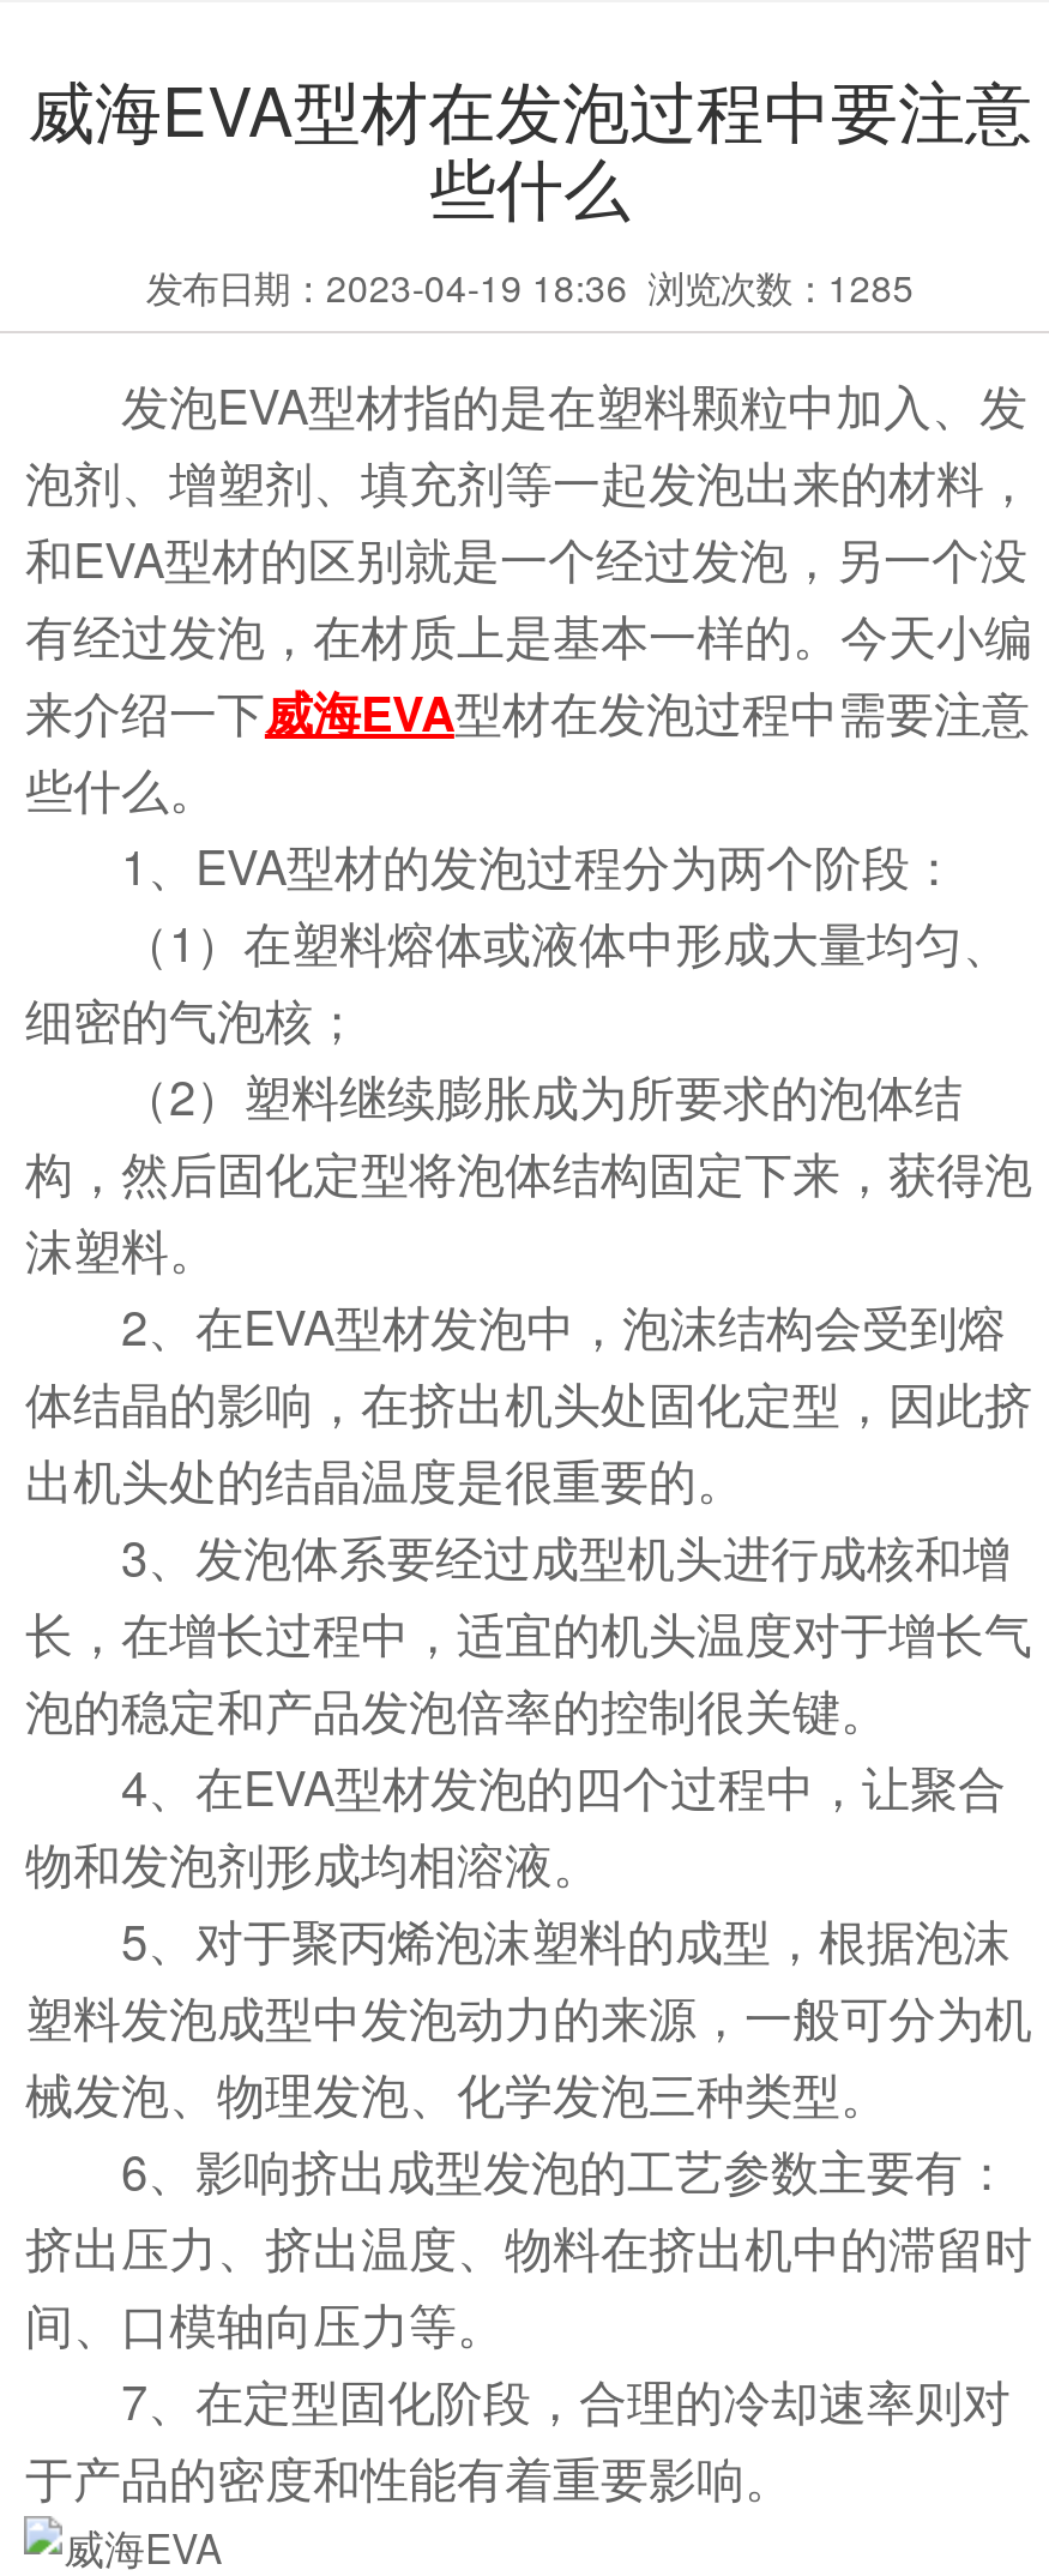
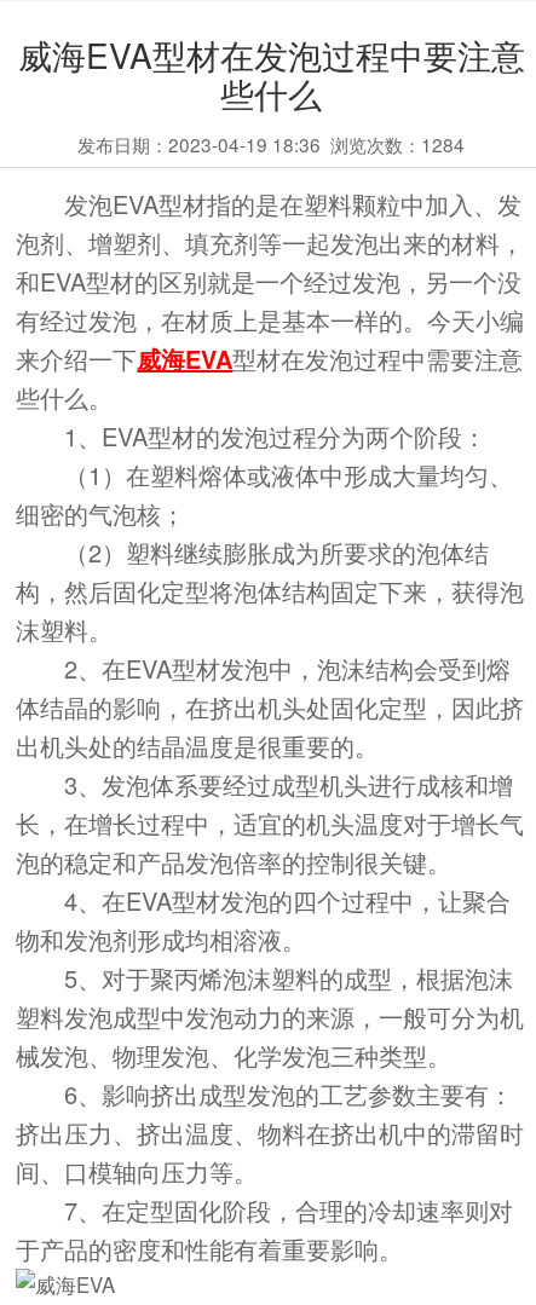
- 发布日期：2023-04-19 18:36 浏览次数：1285
+ 发布日期：2023-04-19 18:36 浏览次数：1284
